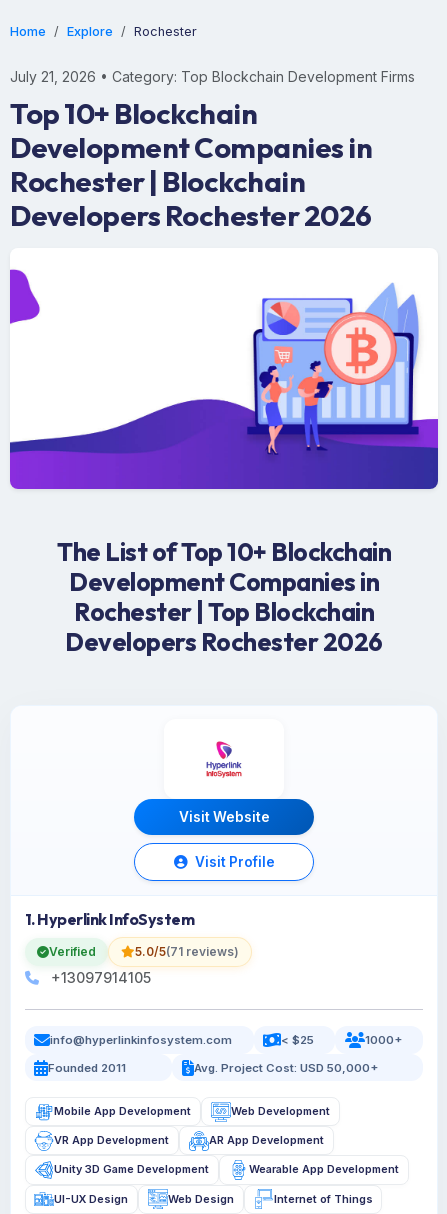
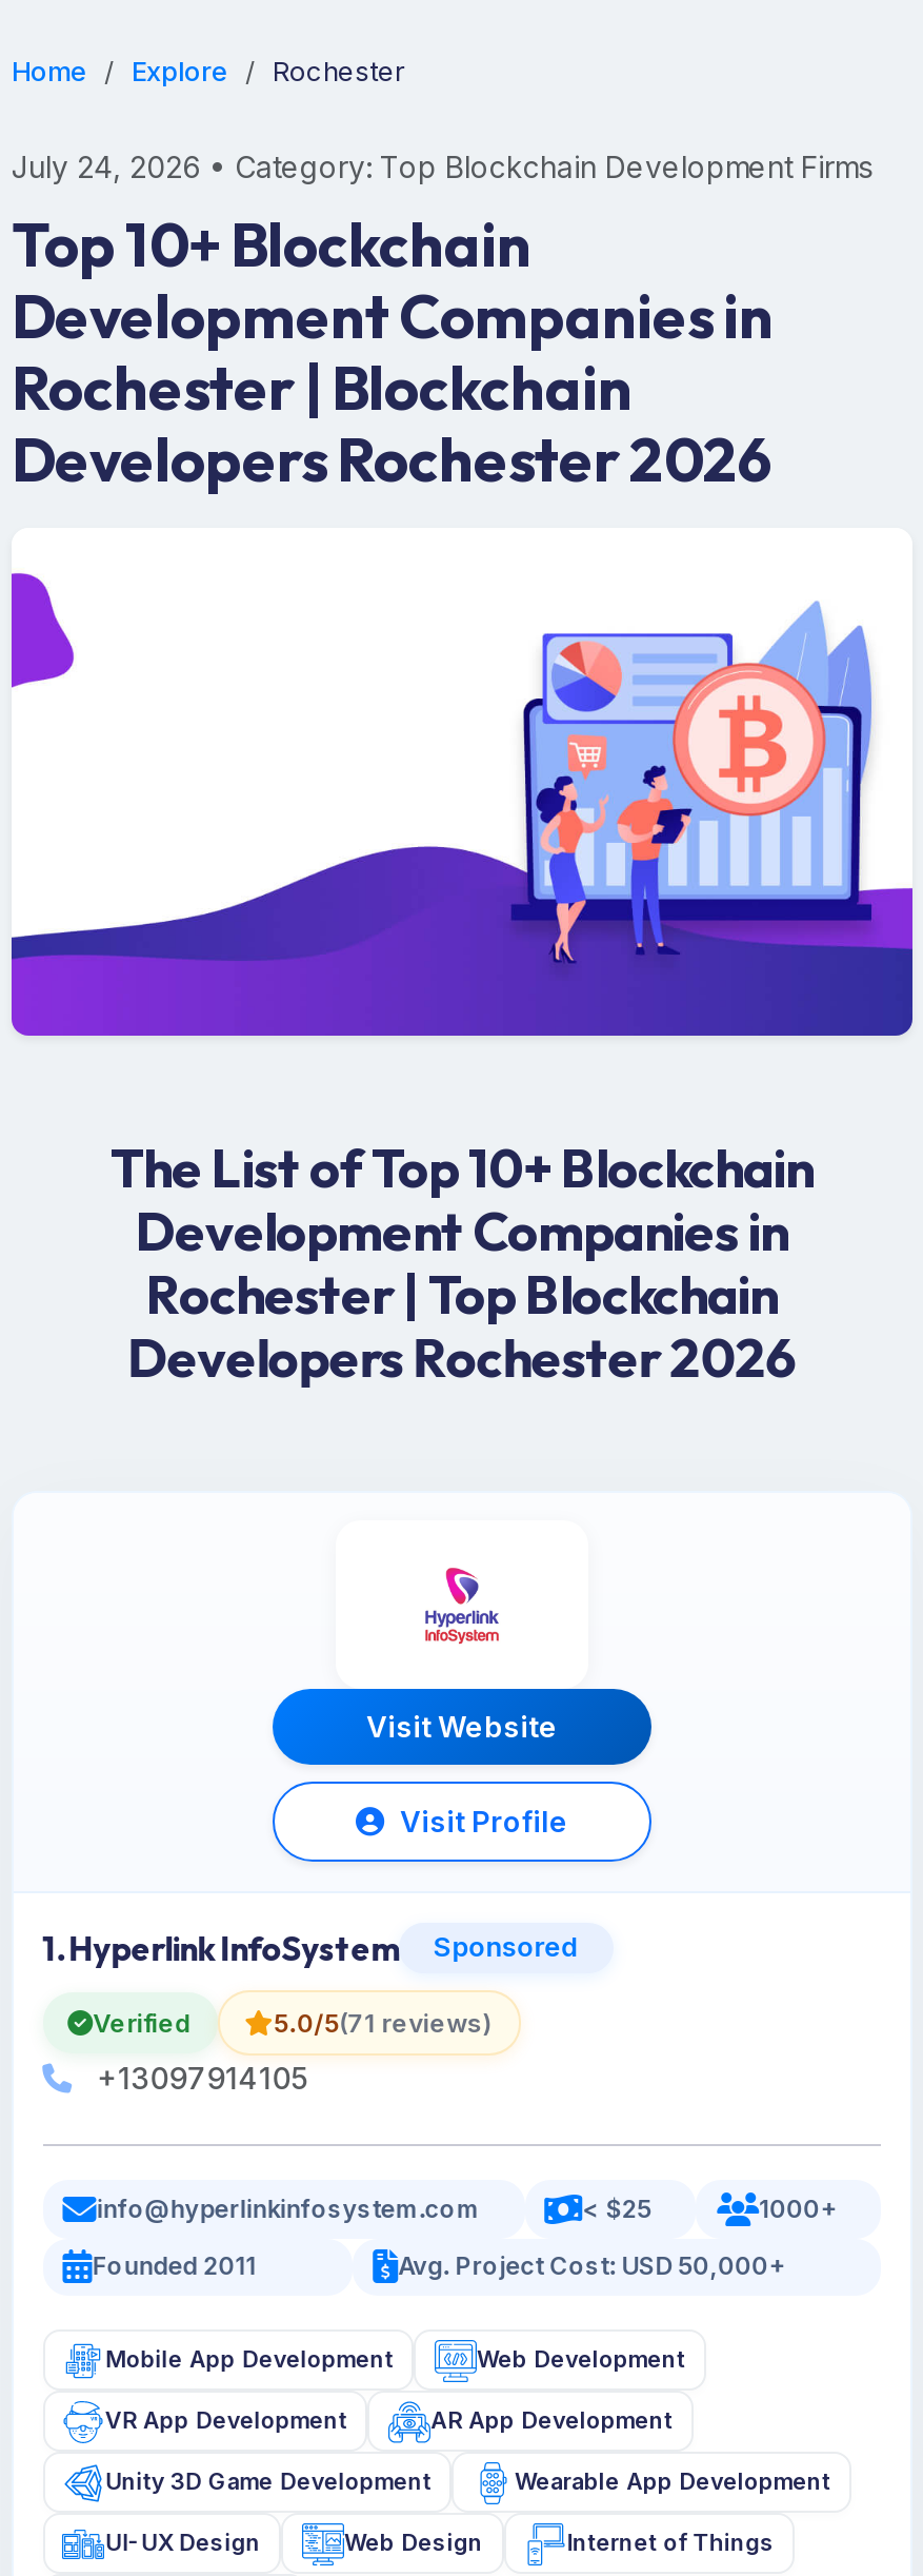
- July 21, 2026 • Category: Top Blockchain Development Firms
+ July 24, 2026 • Category: Top Blockchain Development Firms

+ Sponsored
